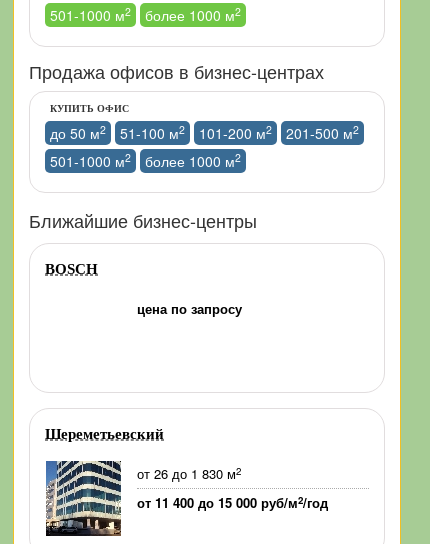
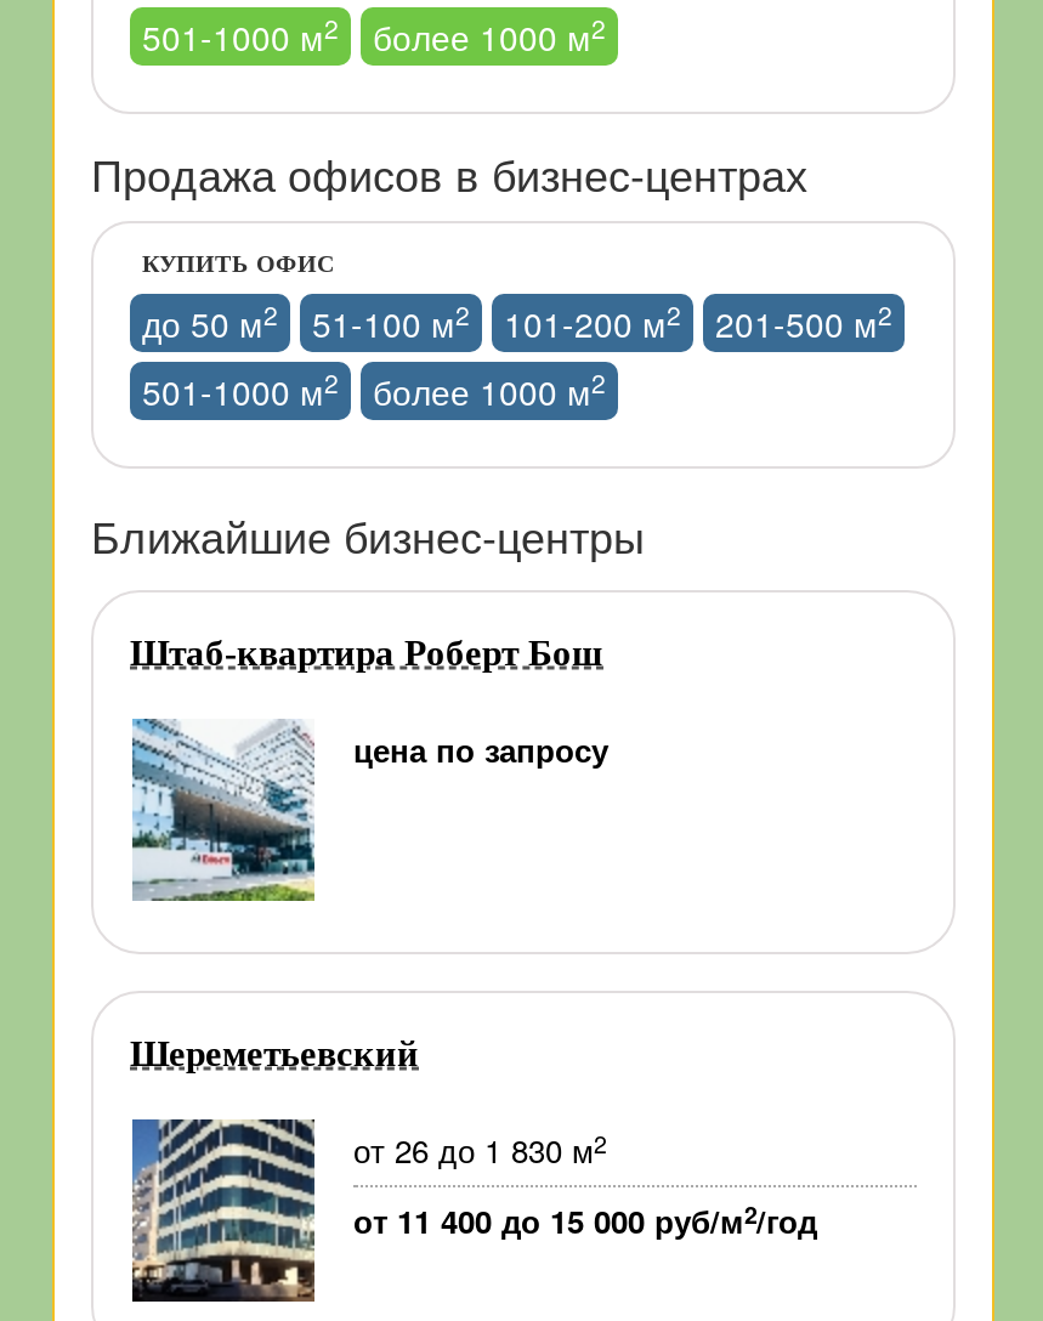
+ [image]

- BOSCH
+ Штаб-квартира Роберт Бош
